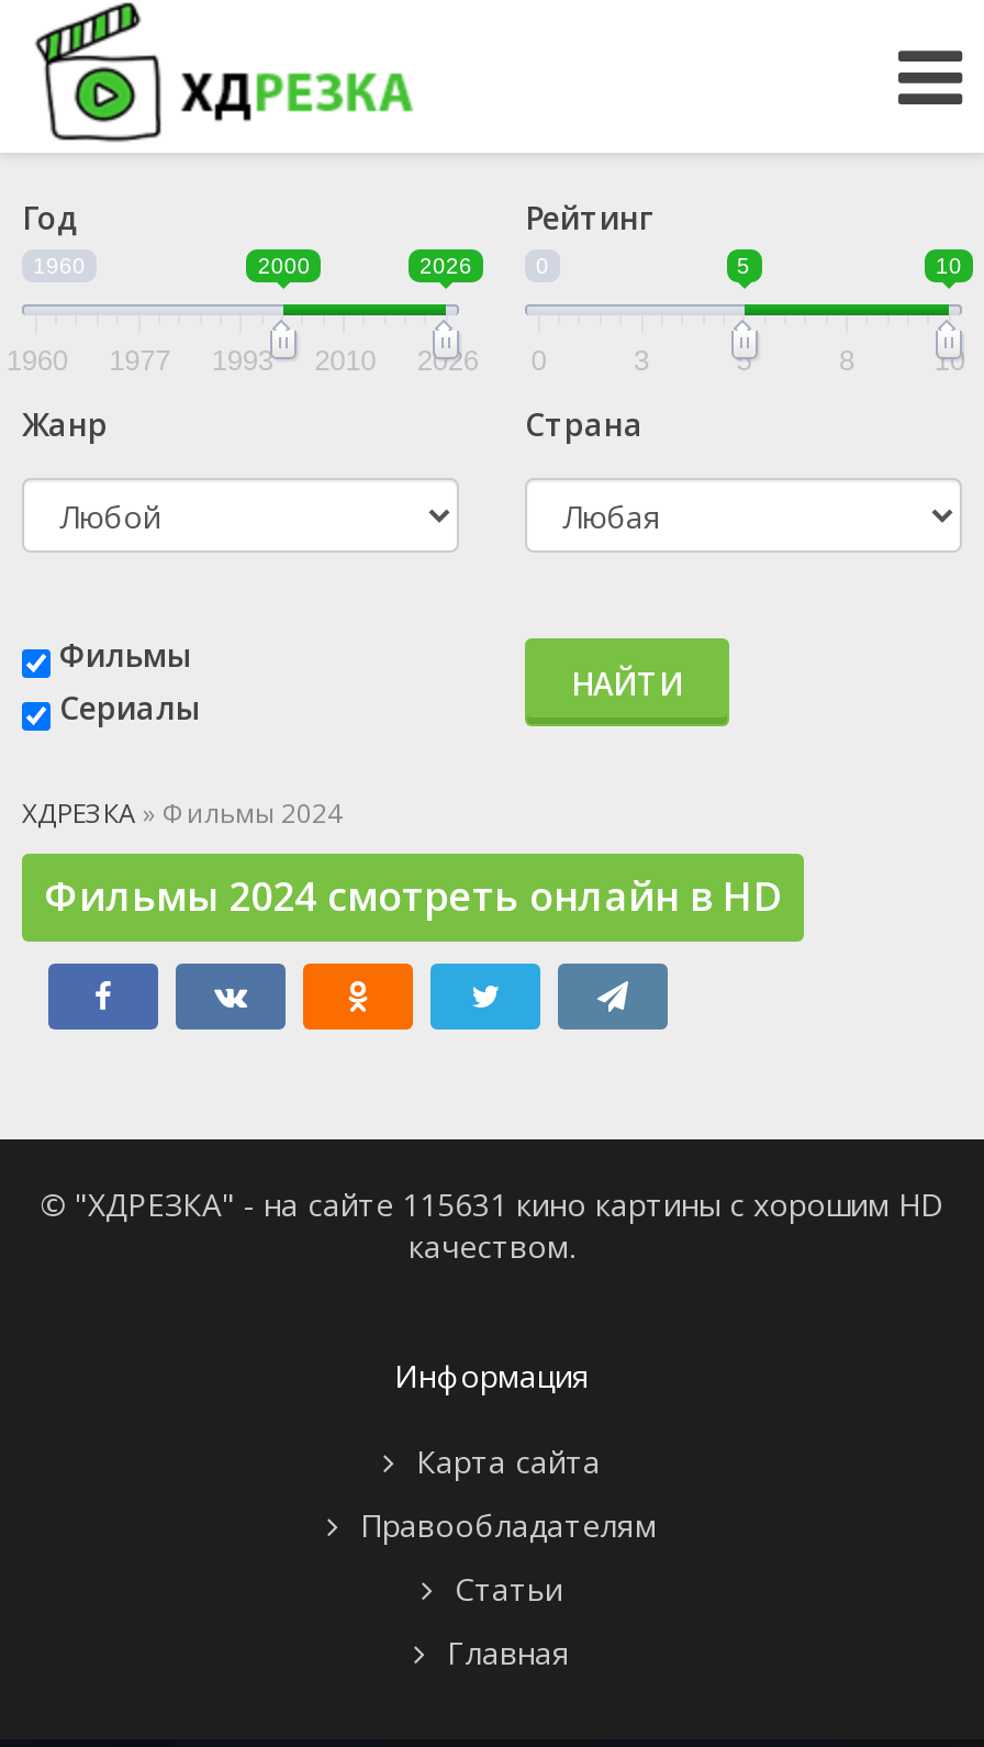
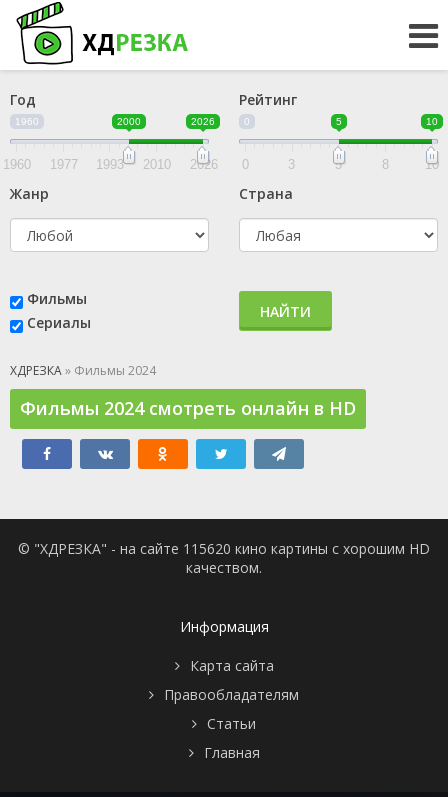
- © "ХДРЕЗКА" - на сайте 115631 кино картины с хорошим HD
+ © "ХДРЕЗКА" - на сайте 115620 кино картины с хорошим HD
